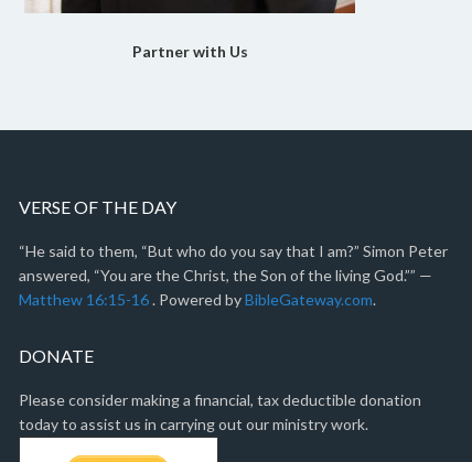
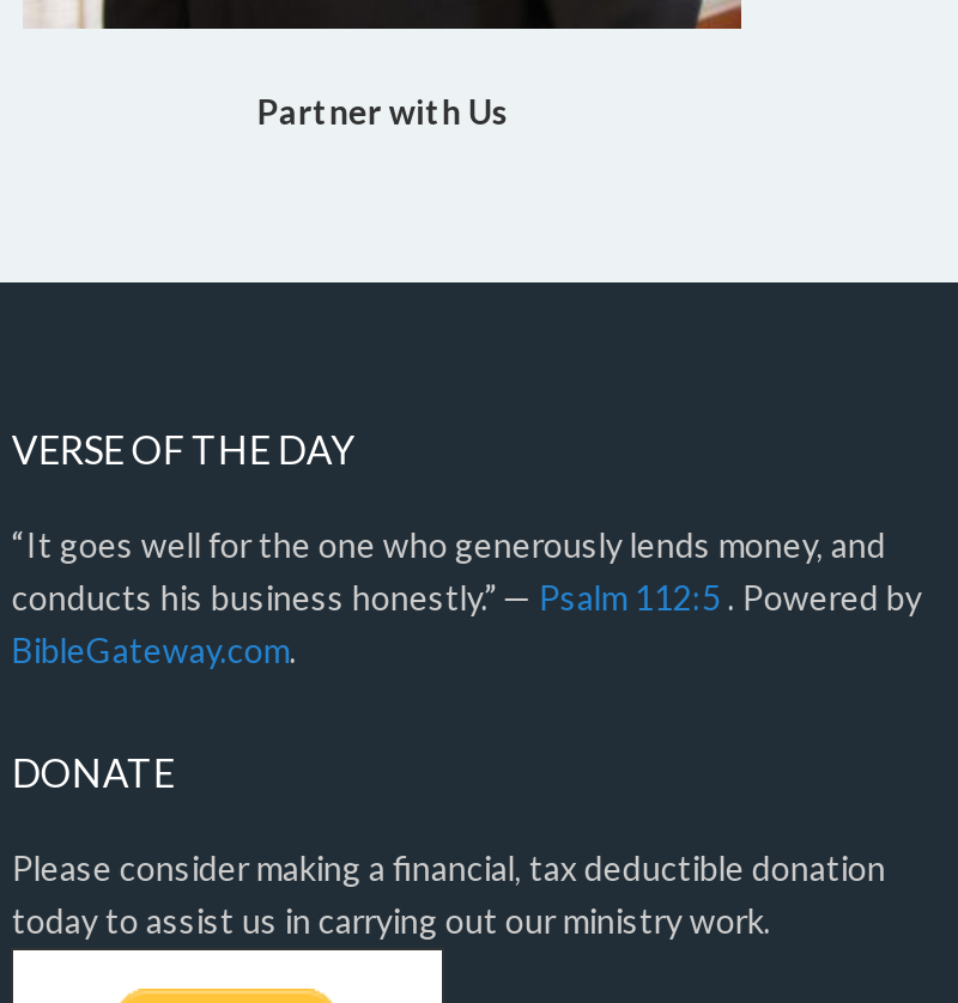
- “He said to them, “But who do you say that I am?” Simon Peter
- answered, “You are the Christ, the Son of the living God.”” —
- Matthew 16:15-16 . Powered by BibleGateway.com.
+ “It goes well for the one who generously lends money, and
+ conducts his business honestly.” — Psalm 112:5 . Powered by
+ BibleGateway.com.
